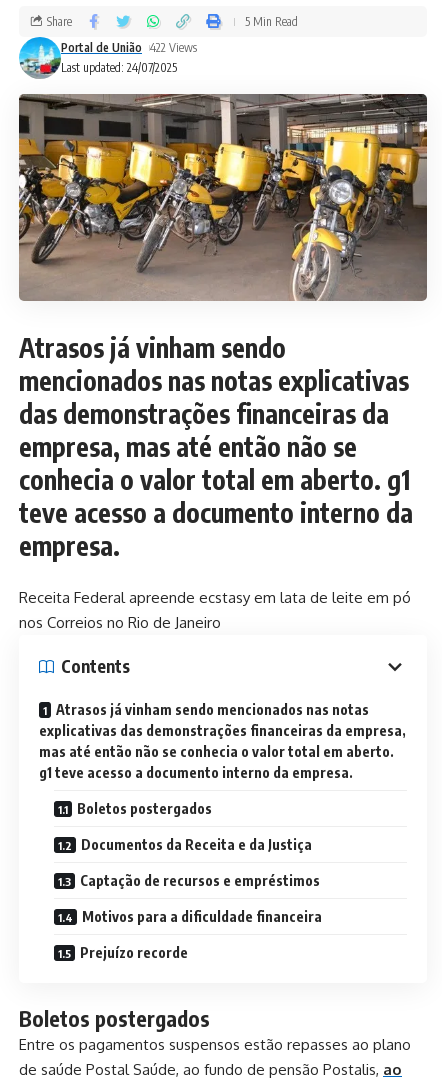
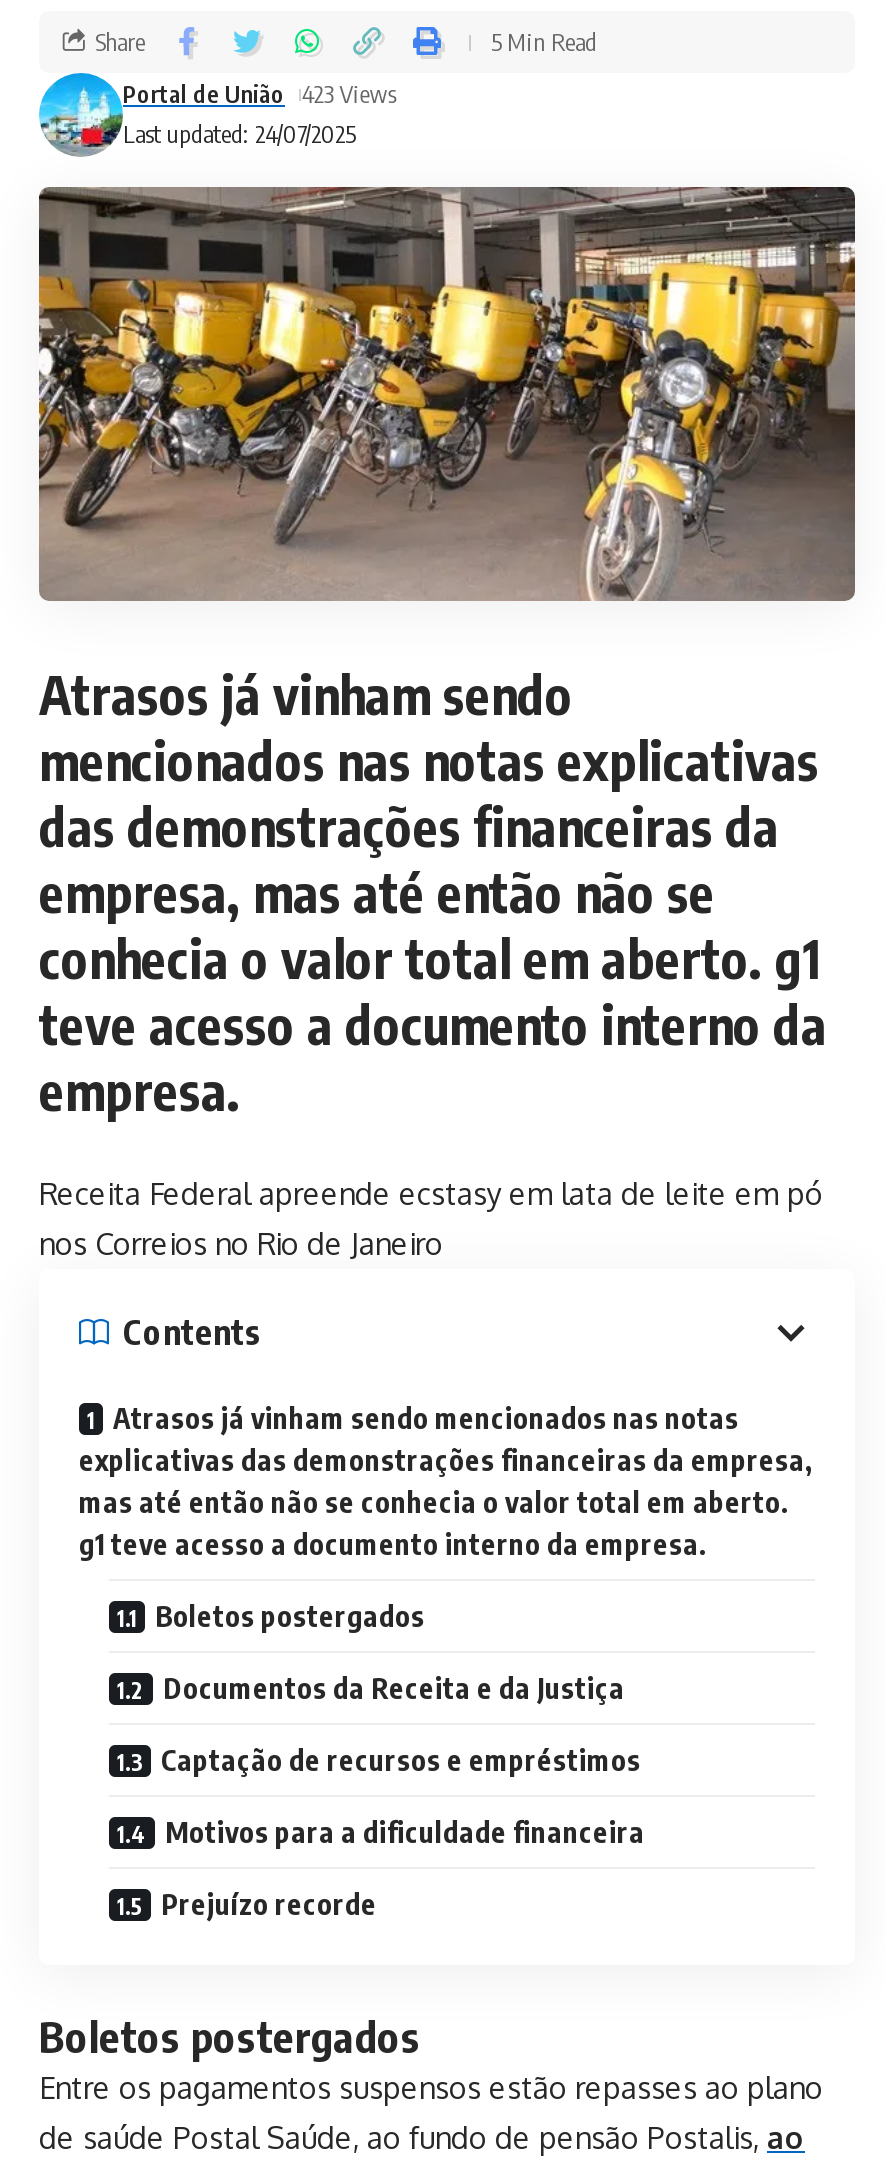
- Portal de União 422 Views
+ Portal de União 423 Views
